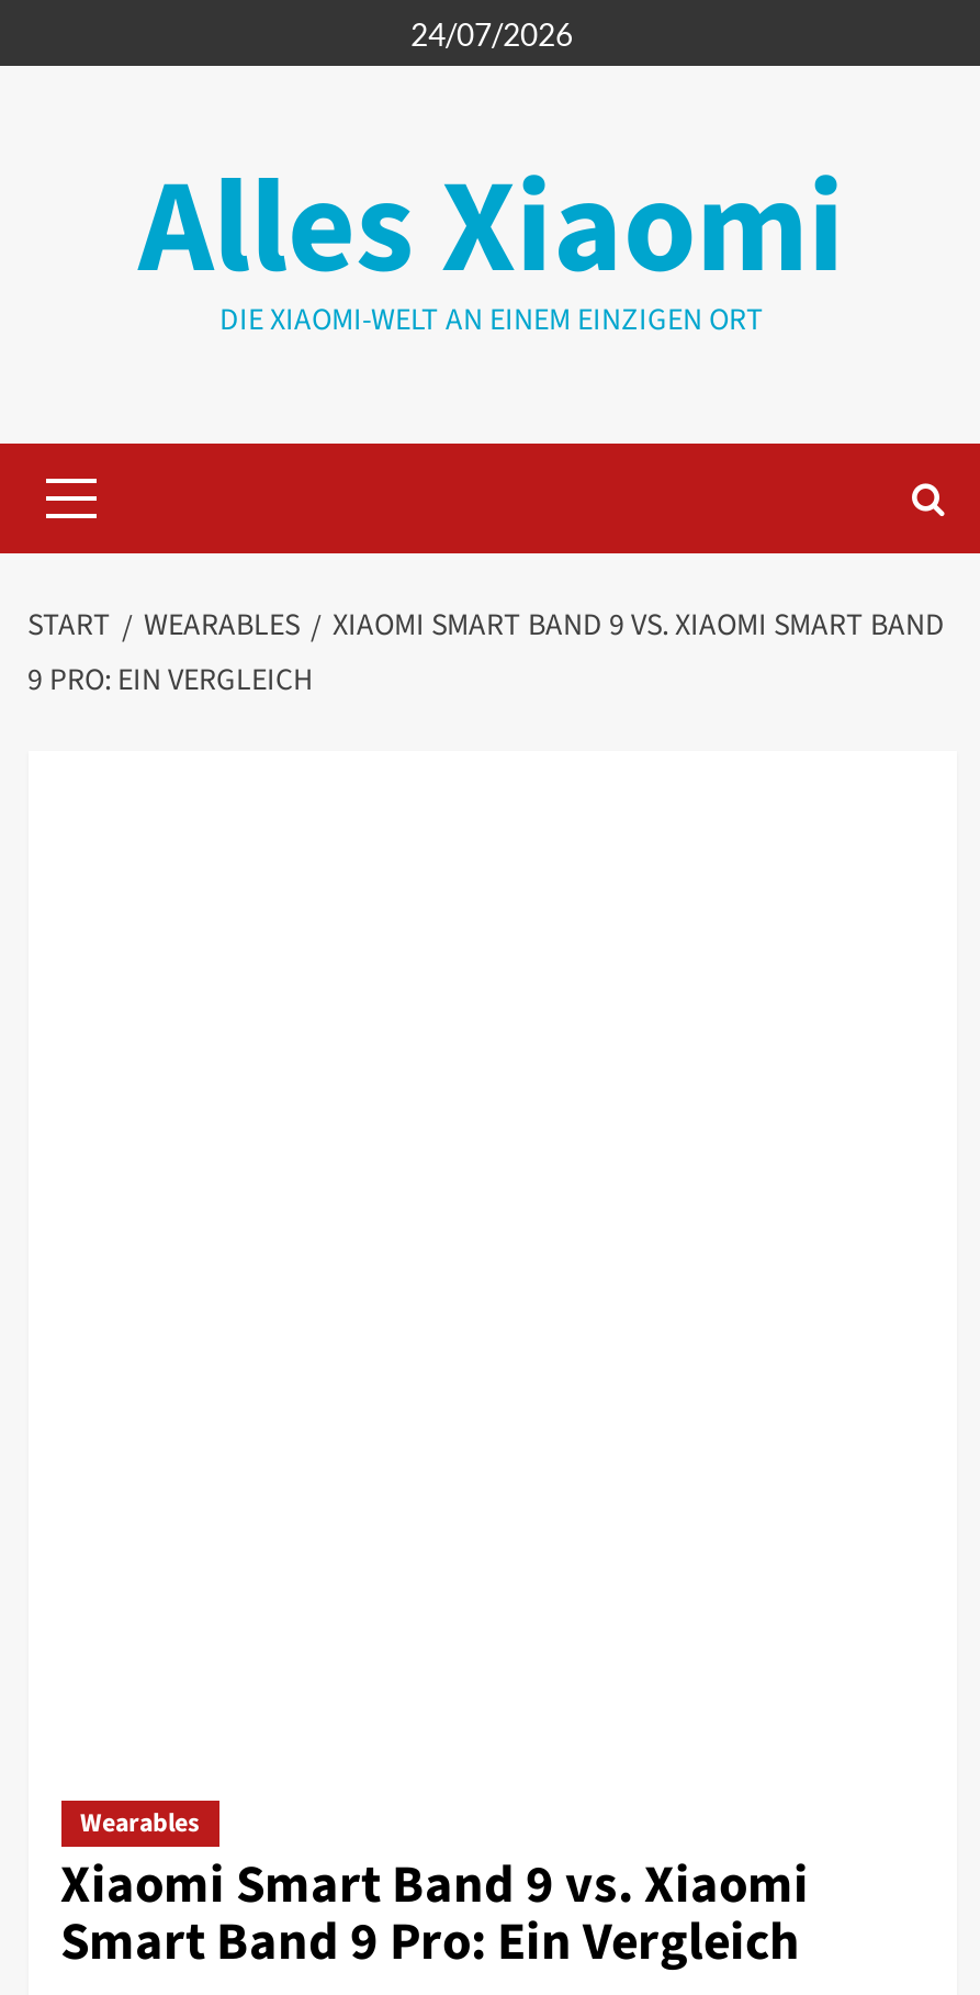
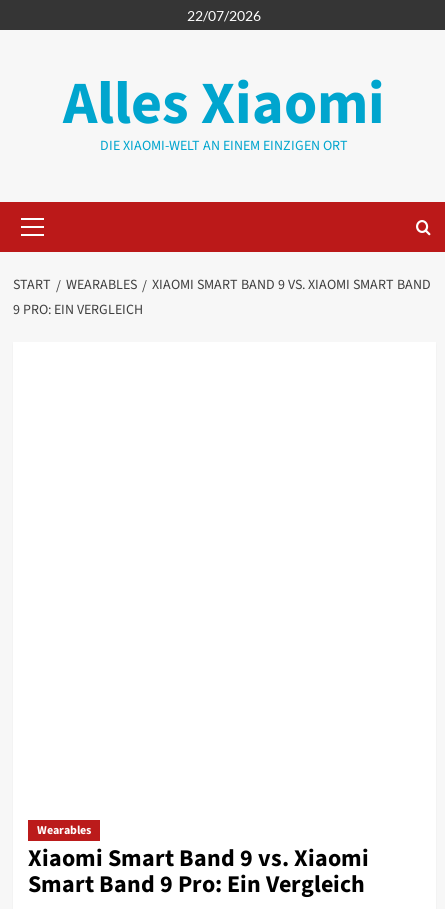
- 24/07/2026
+ 22/07/2026
